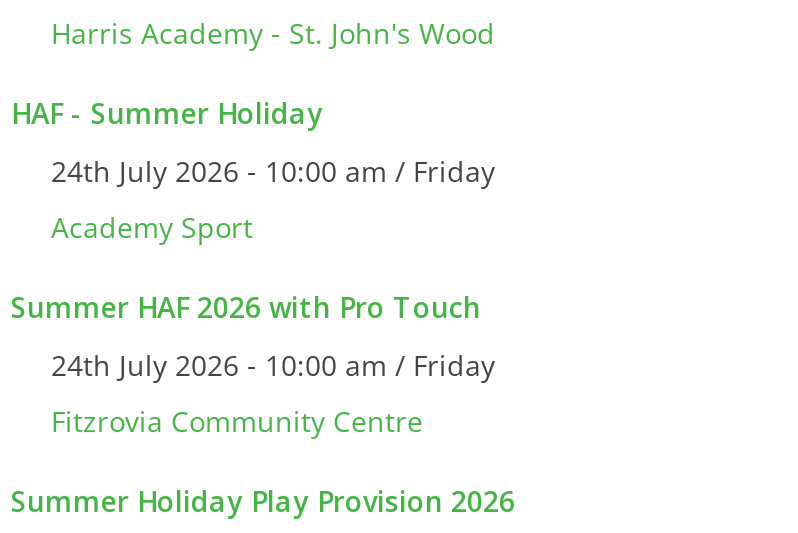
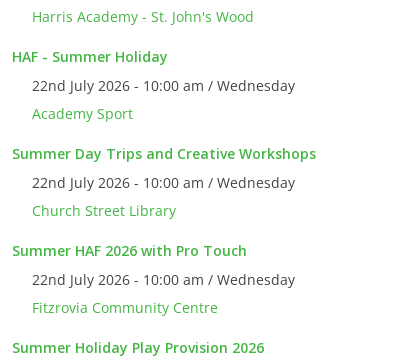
- 24th July 2026 - 10:00 am / Friday
+ 22nd July 2026 - 10:00 am / Wednesday

+ Summer Day Trips and Creative Workshops
+ 22nd July 2026 - 10:00 am / Wednesday
+ Church Street Library

- 24th July 2026 - 10:00 am / Friday
+ 22nd July 2026 - 10:00 am / Wednesday
